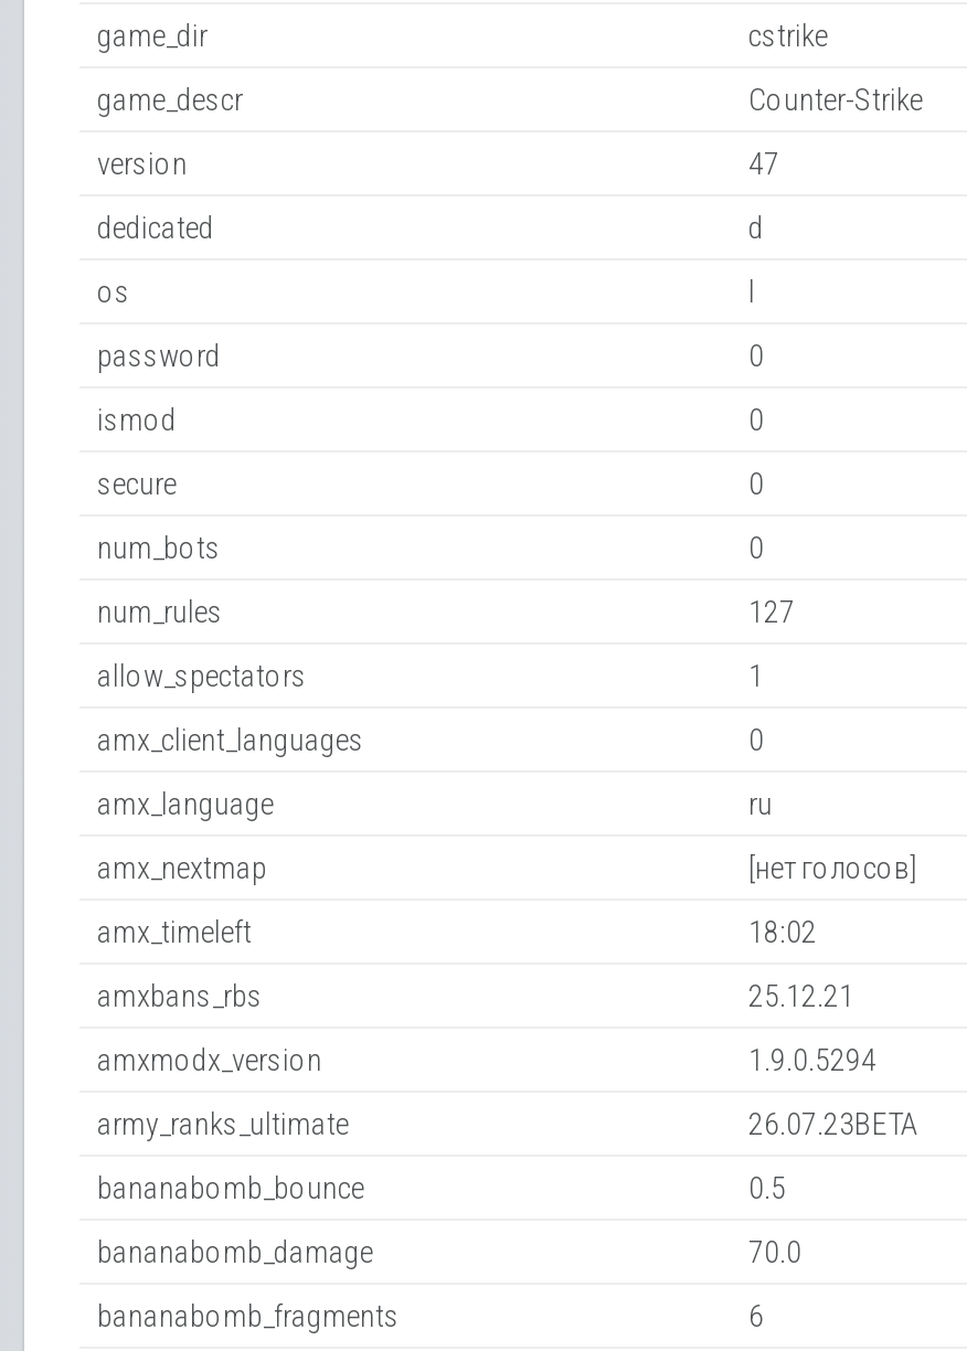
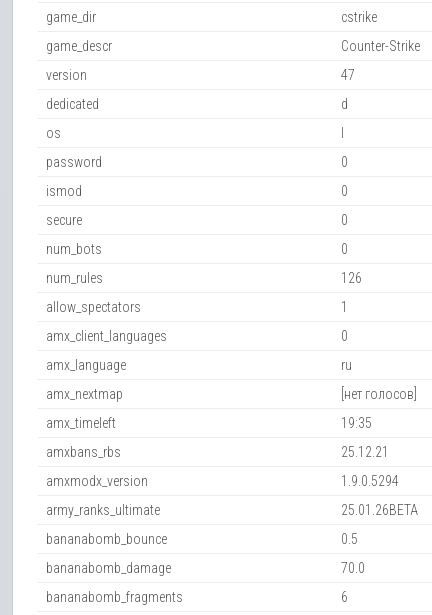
- 127
+ 126

- 18:02
+ 19:35

- 26.07.23BETA
+ 25.01.26BETA
